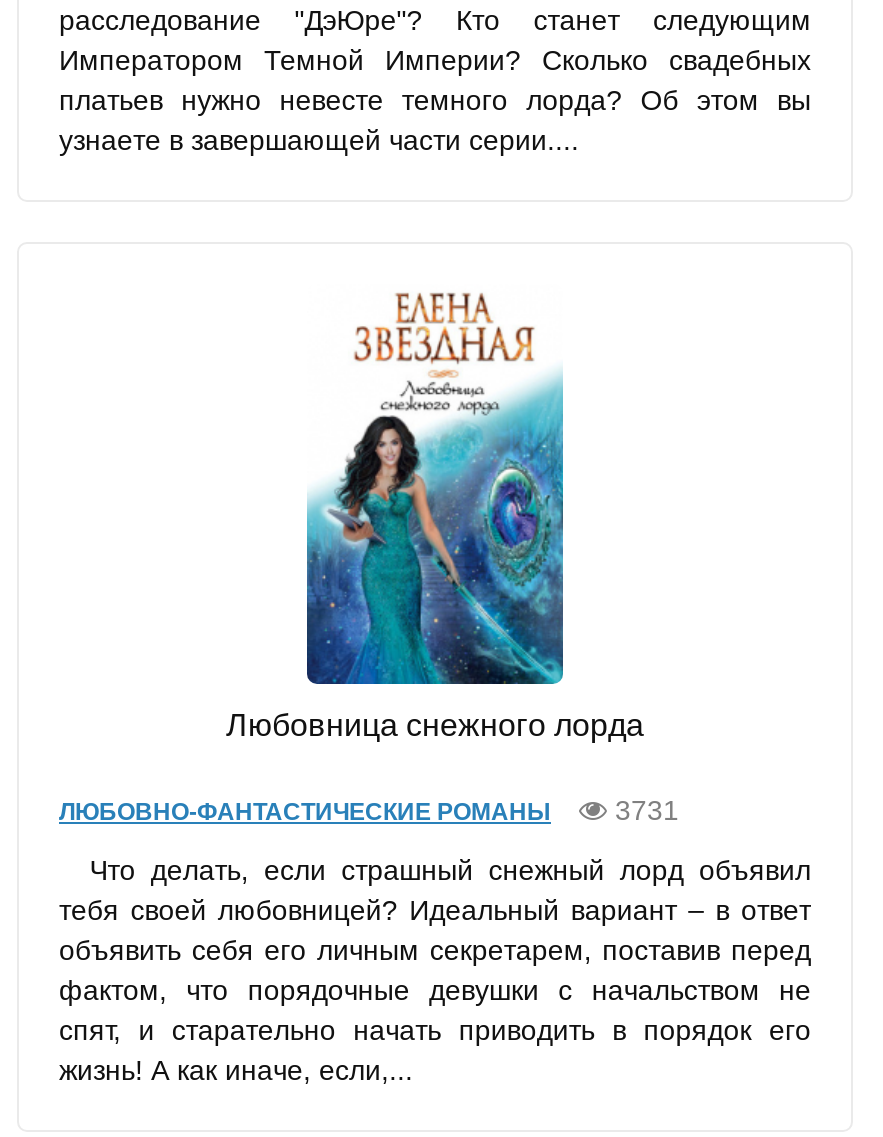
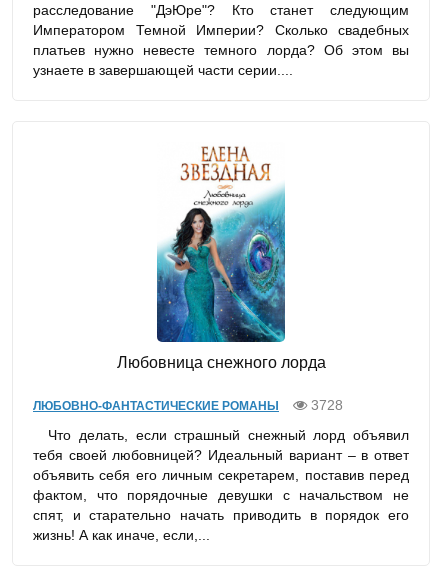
- ЛЮБОВНО-ФАНТАСТИЧЕСКИЕ РОМАНЫ 3731
+ ЛЮБОВНО-ФАНТАСТИЧЕСКИЕ РОМАНЫ 3728
